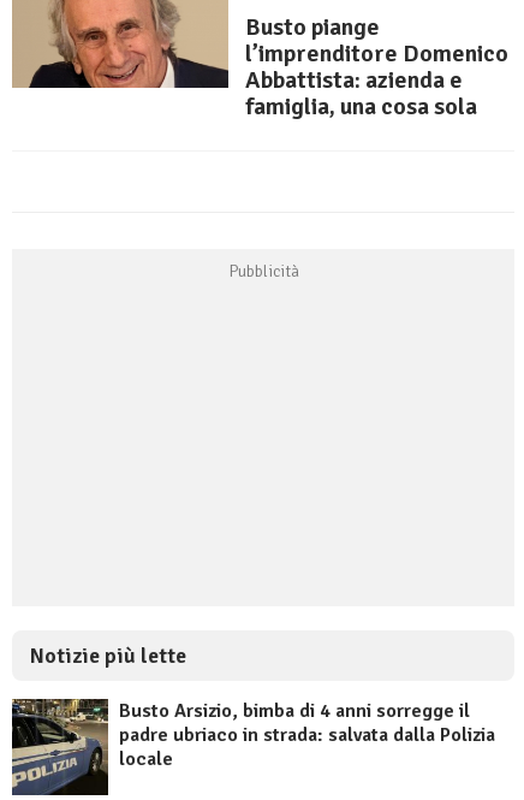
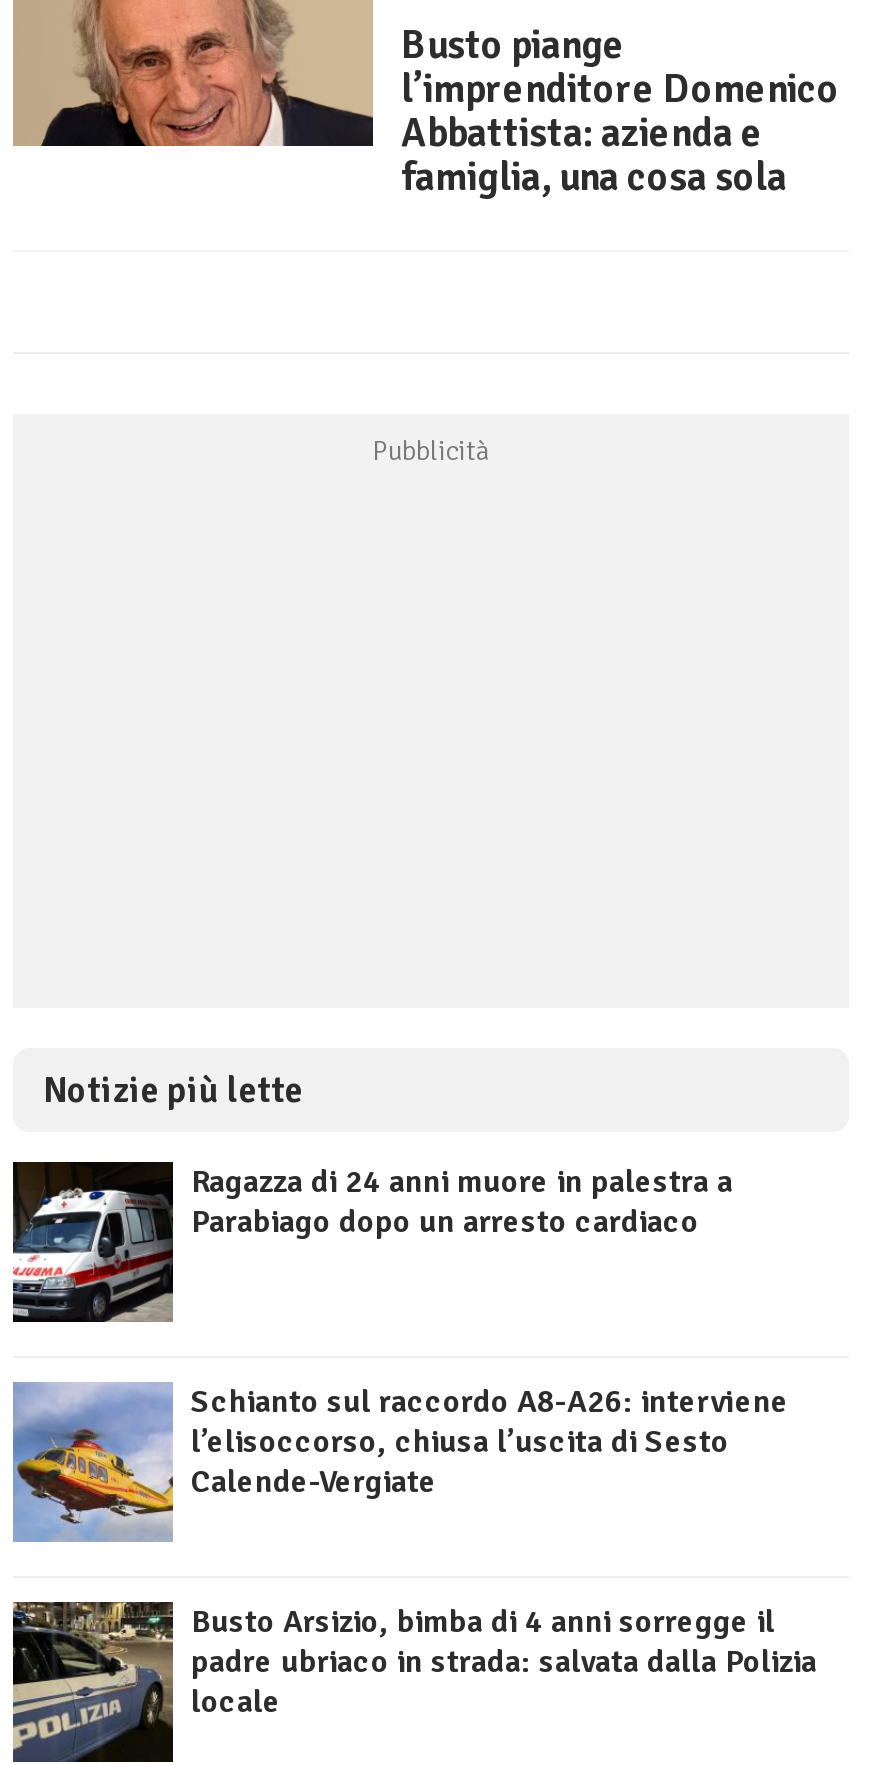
+ [image]
+ Ragazza di 24 anni muore in palestra a
+ Parabiago dopo un arresto cardiaco

+ [image]
+ Schianto sul raccordo A8-A26: interviene
+ l’elisoccorso, chiusa l’uscita di Sesto
+ Calende-Vergiate
